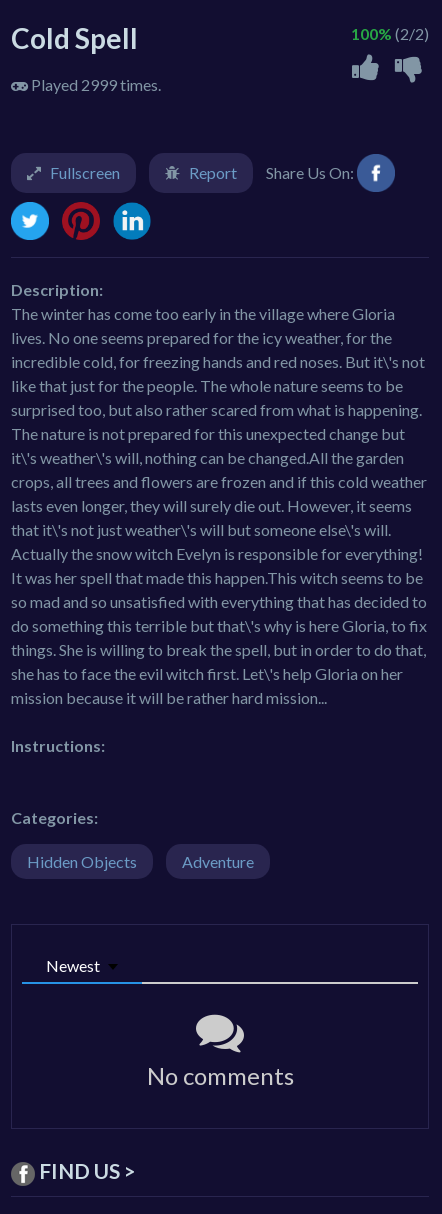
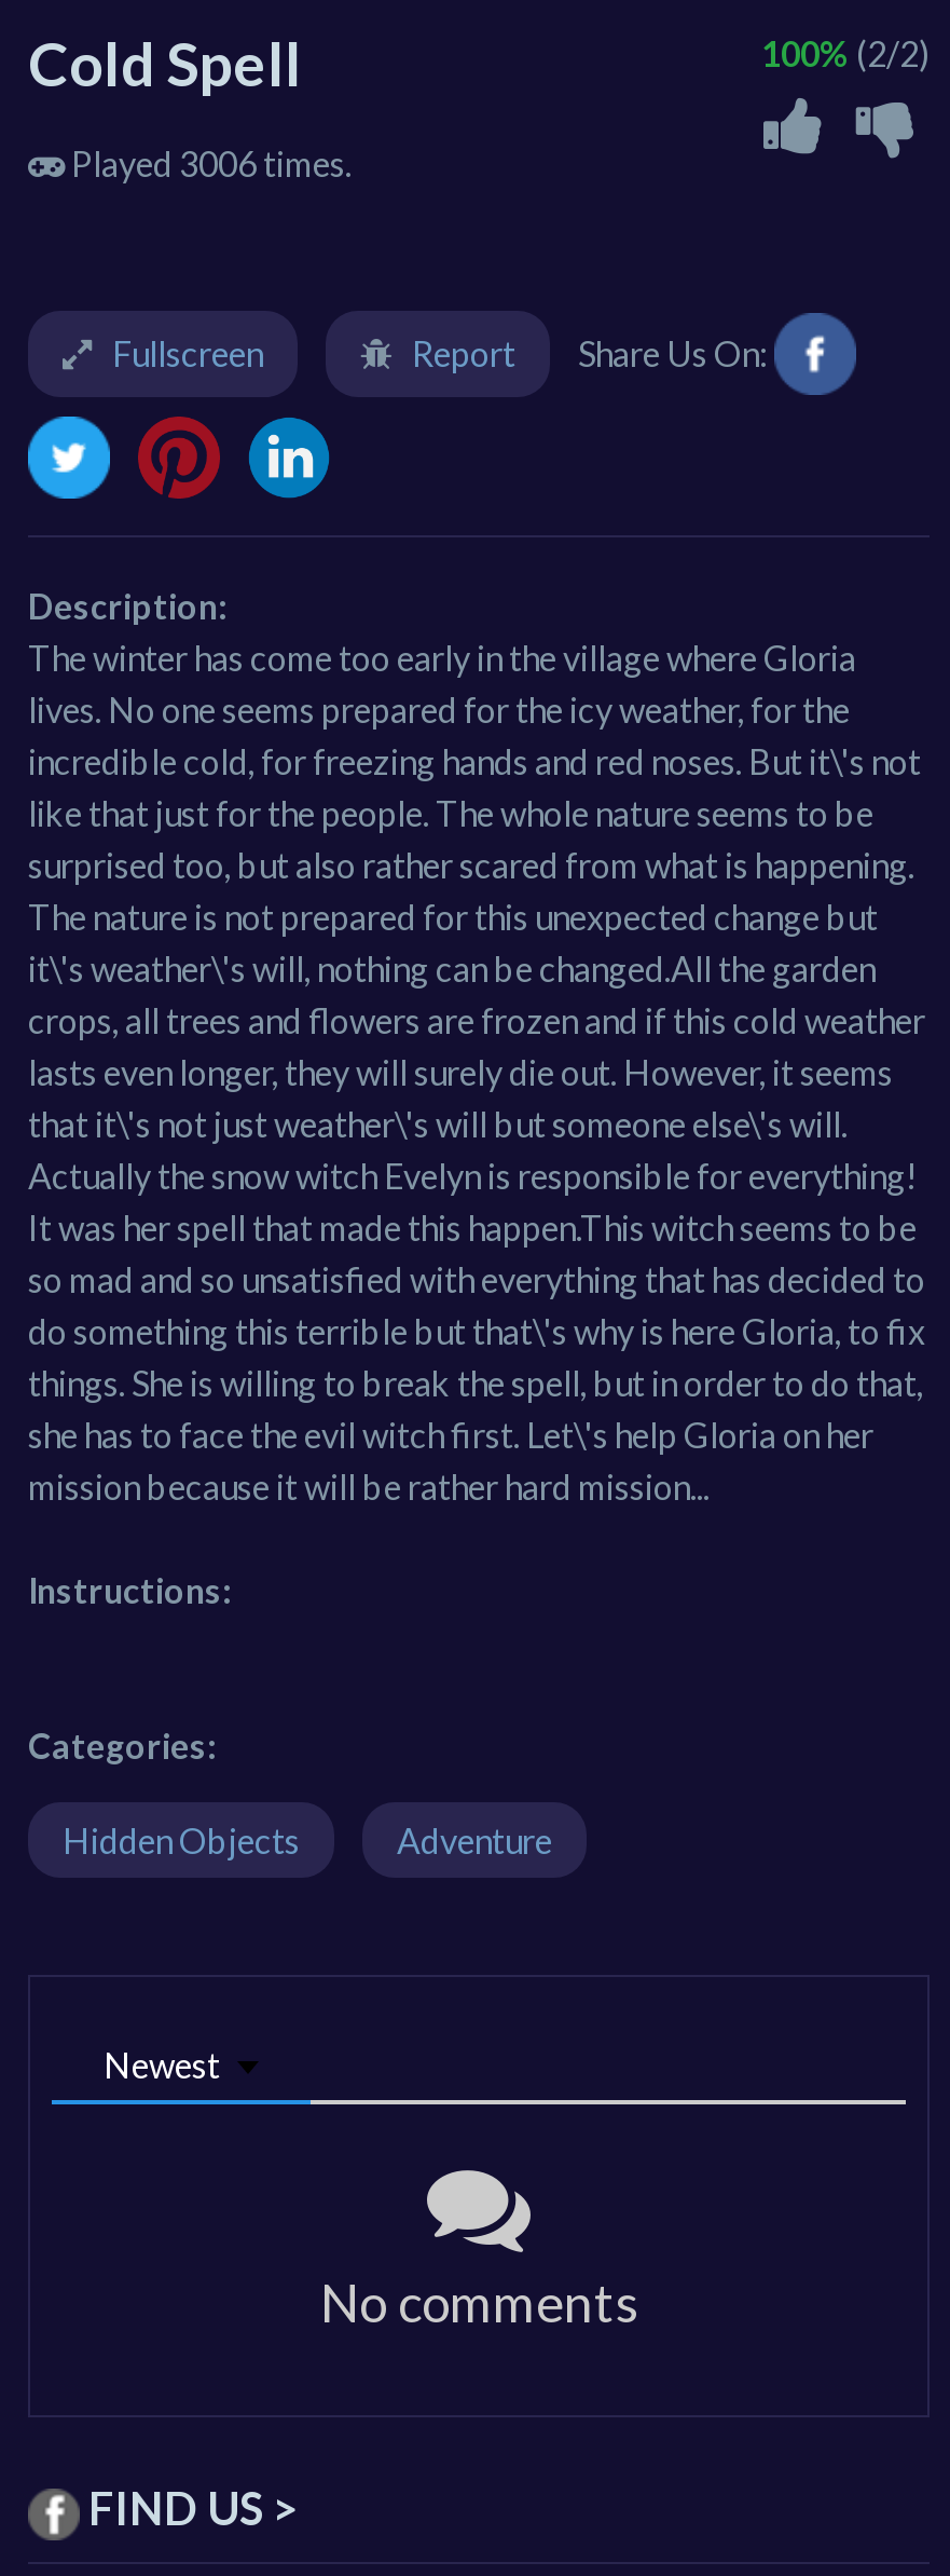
- Played 2999 times.
+ Played 3006 times.
